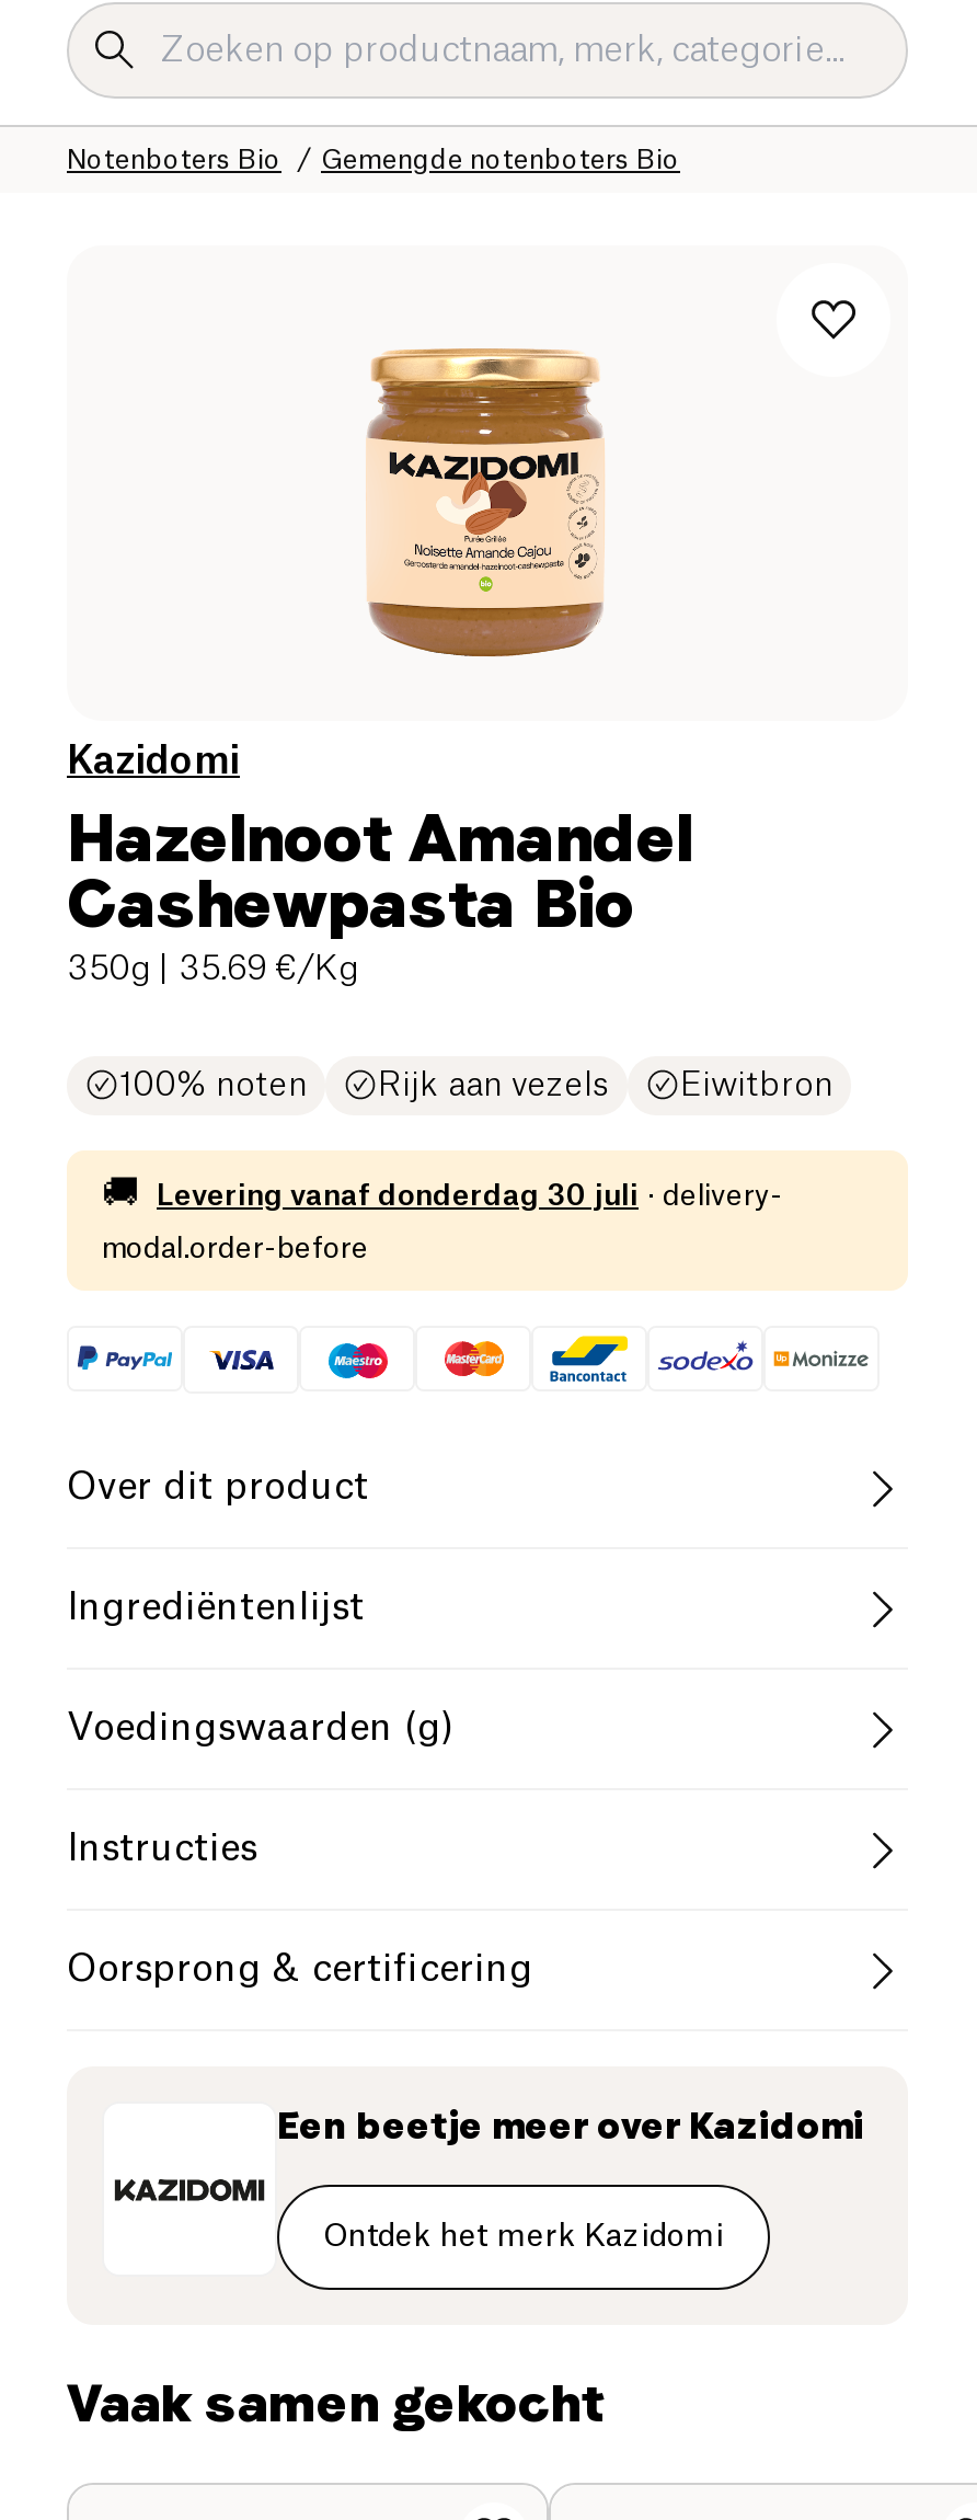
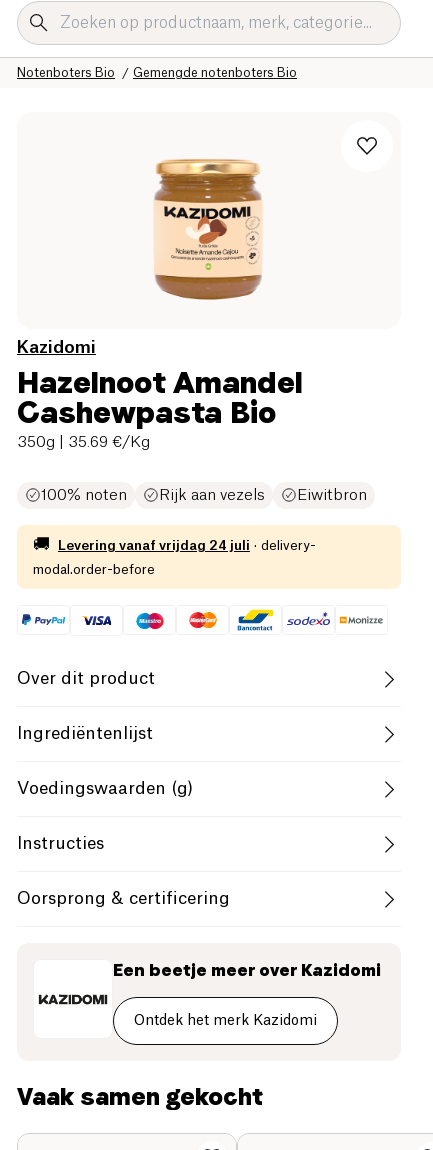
- Levering vanaf donderdag 30 juli · delivery-
+ Levering vanaf vrijdag 24 juli · delivery-
